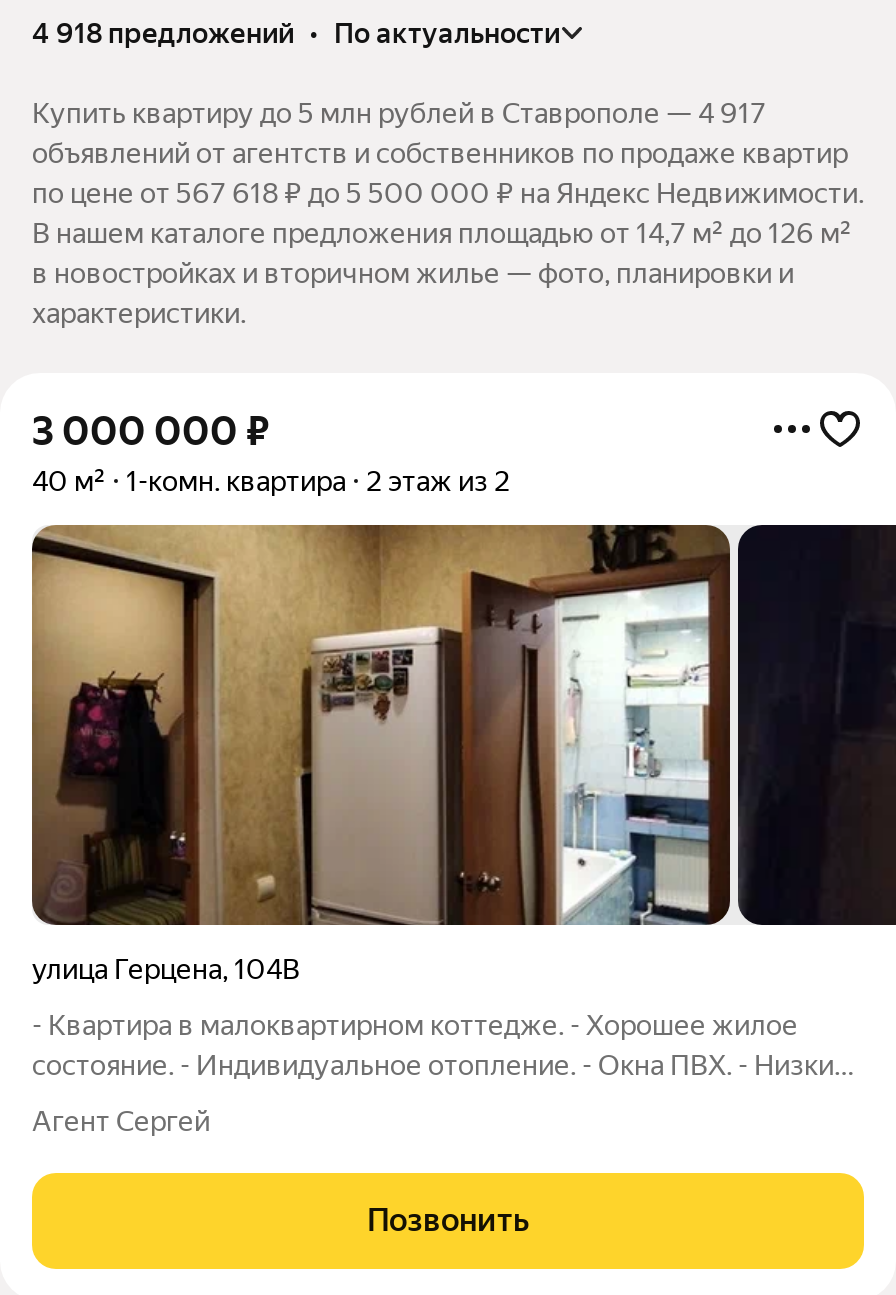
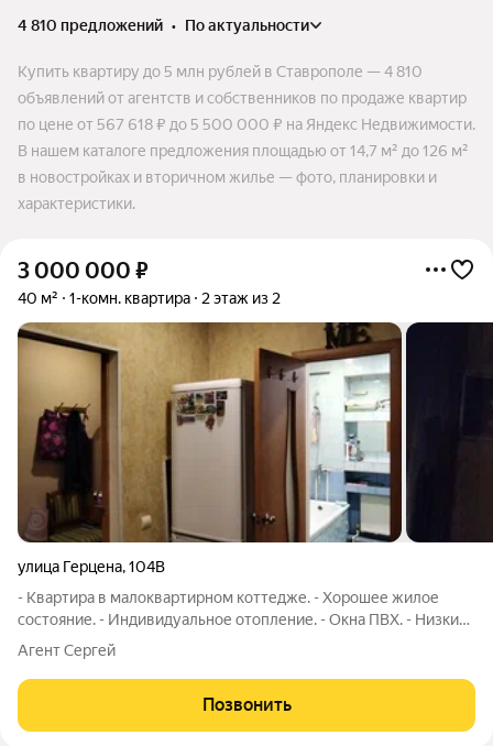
- 4 918 предложений • по актуальности
+ 4 810 предложений • по актуальности

- Купить квартиру до 5 млн рублей в Ставрополе — 4 917
+ Купить квартиру до 5 млн рублей в Ставрополе — 4 810
